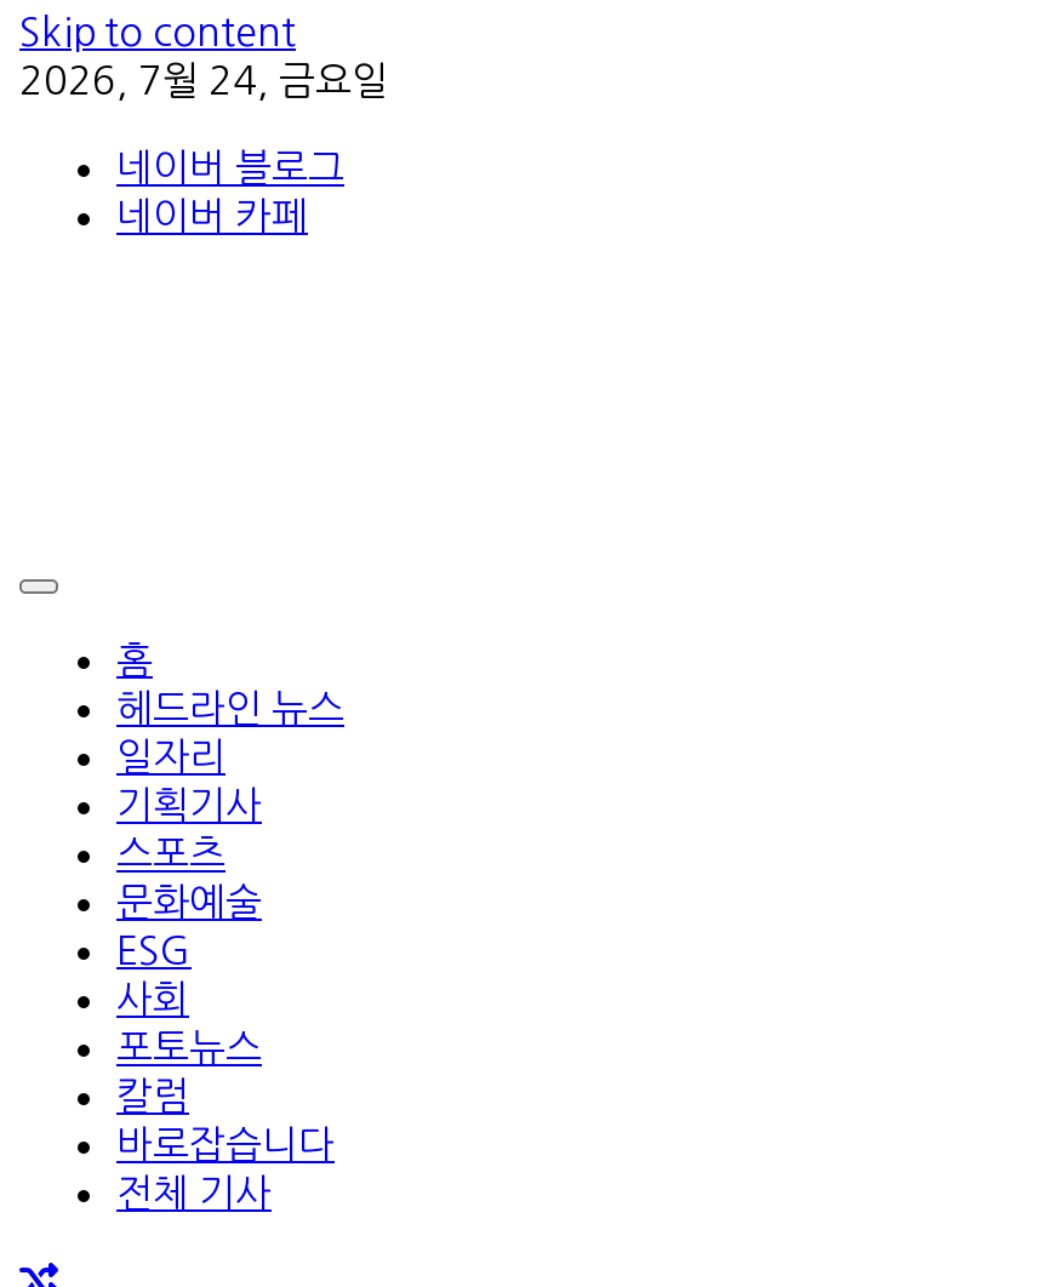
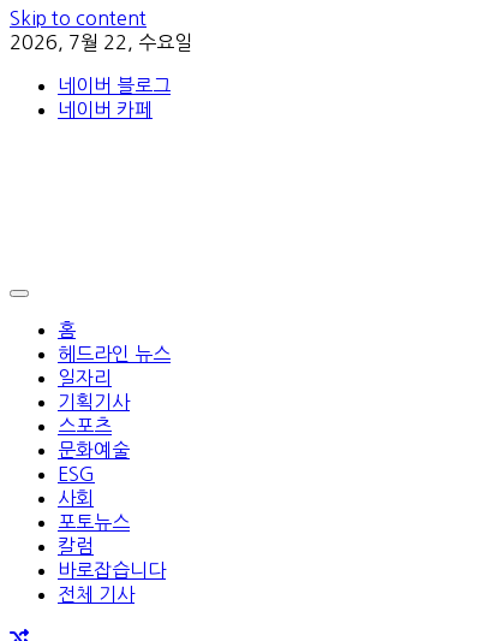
- 2026, 7월 24, 금요일
+ 2026, 7월 22, 수요일
